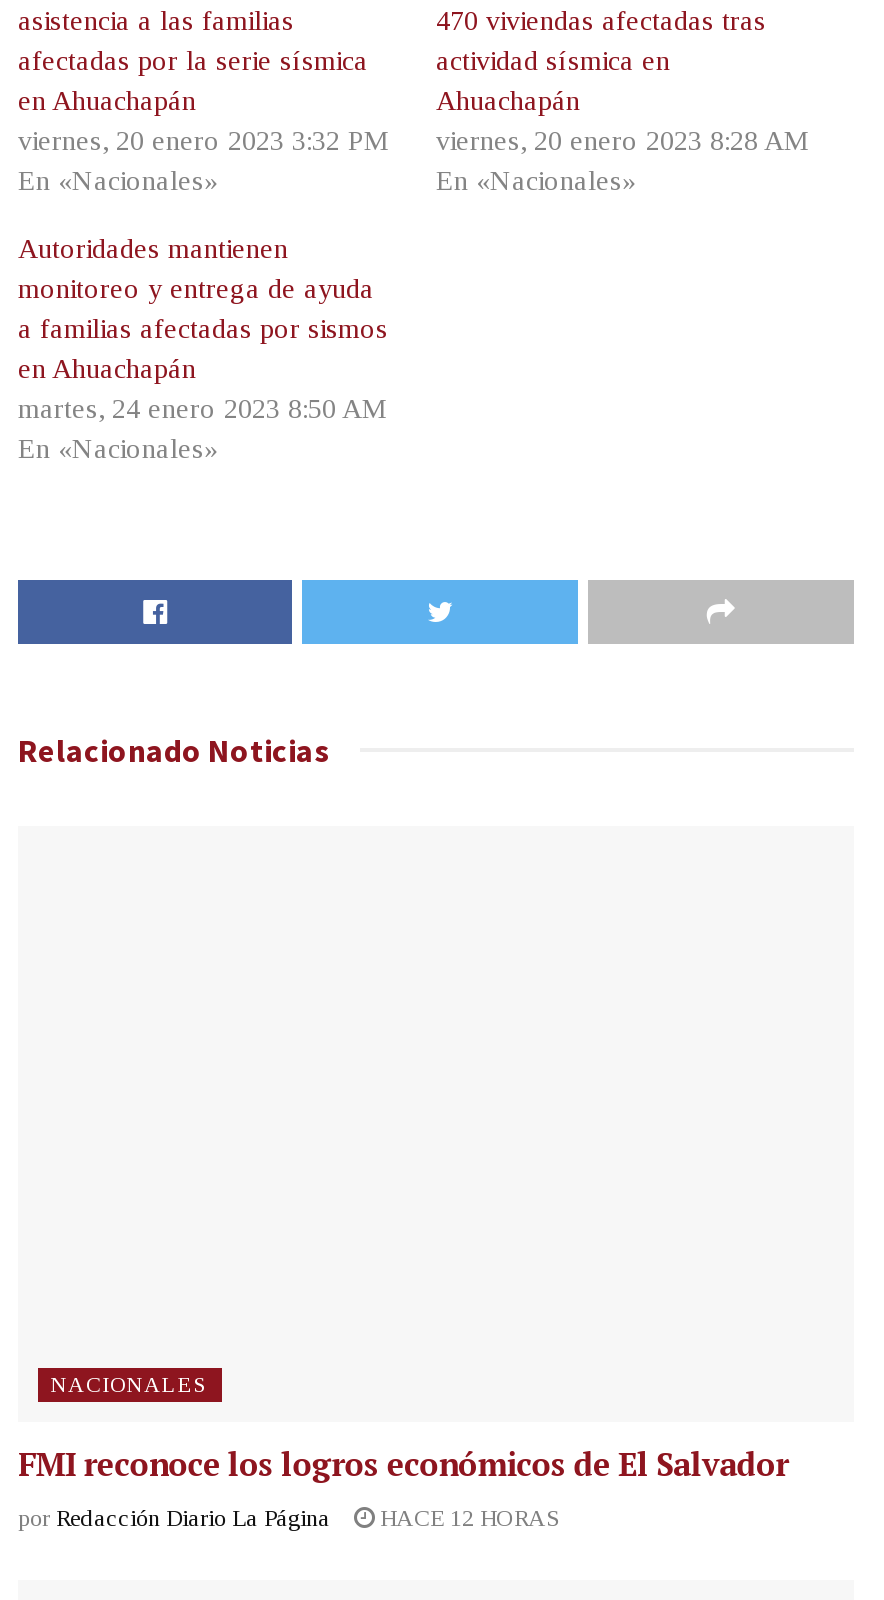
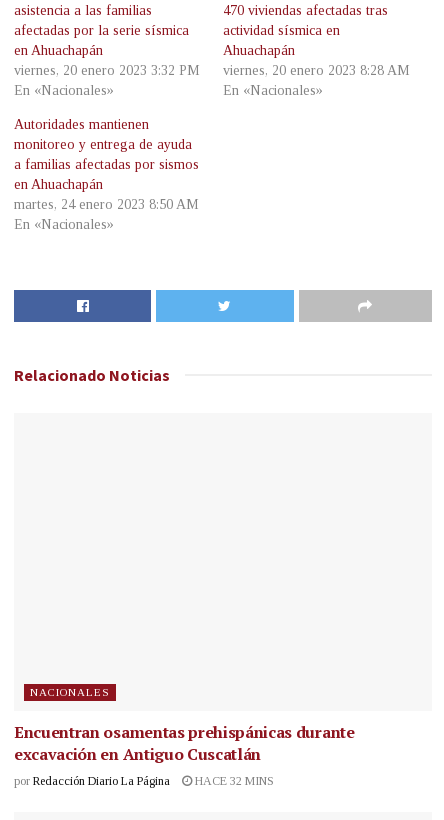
- FMI reconoce los logros económicos de El Salvador
+ Encuentran osamentas prehispánicas durante
+ excavación en Antiguo Cuscatlán

- por Redacción Diario La Página HACE 12 HORAS
+ por Redacción Diario La Página HACE 32 MINS
